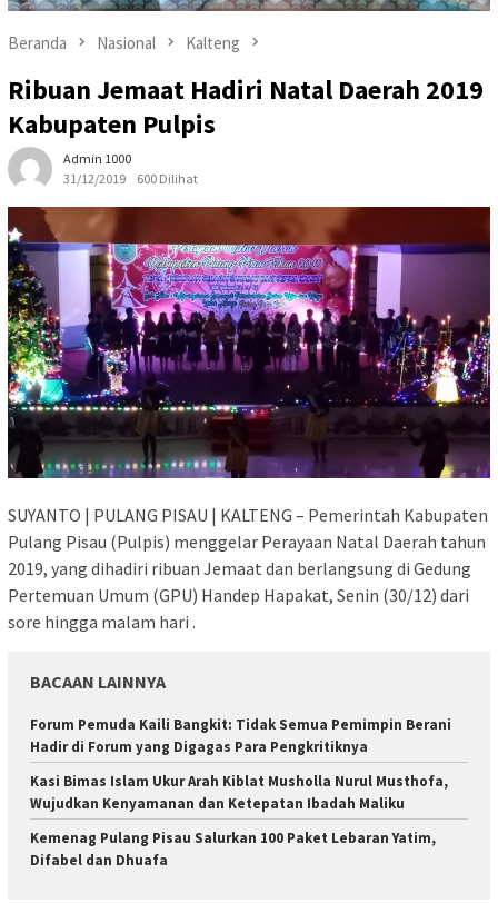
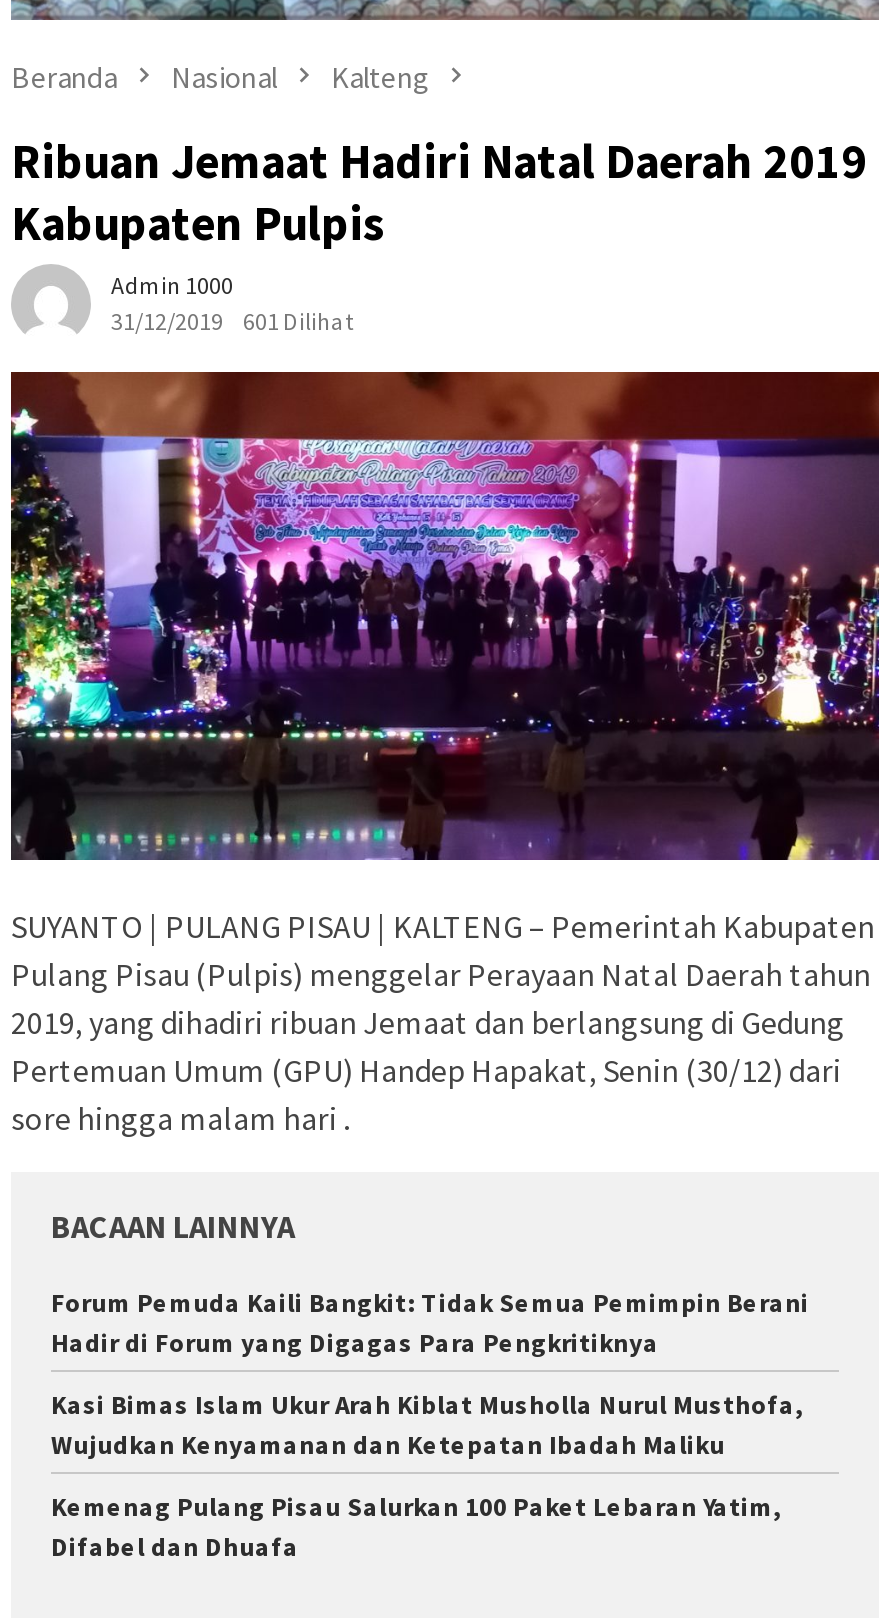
- 31/12/2019 600 Dilihat
+ 31/12/2019 601 Dilihat
